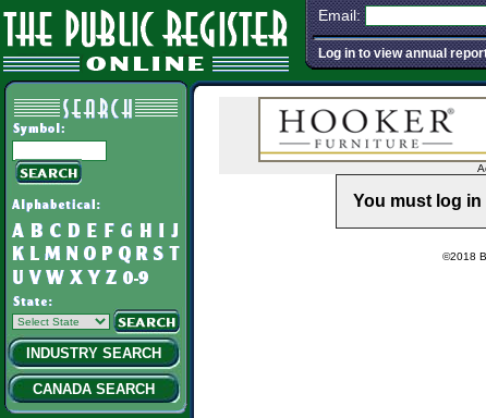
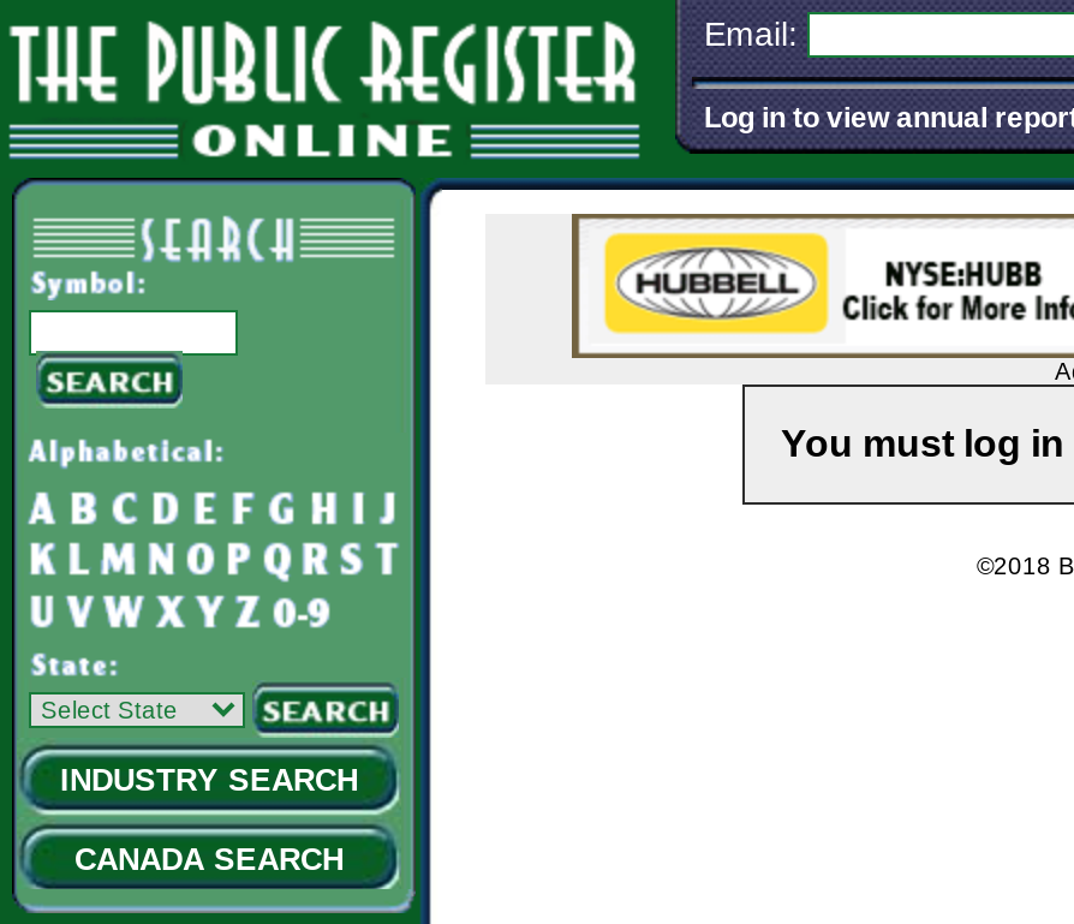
- [image]
+ [image]
